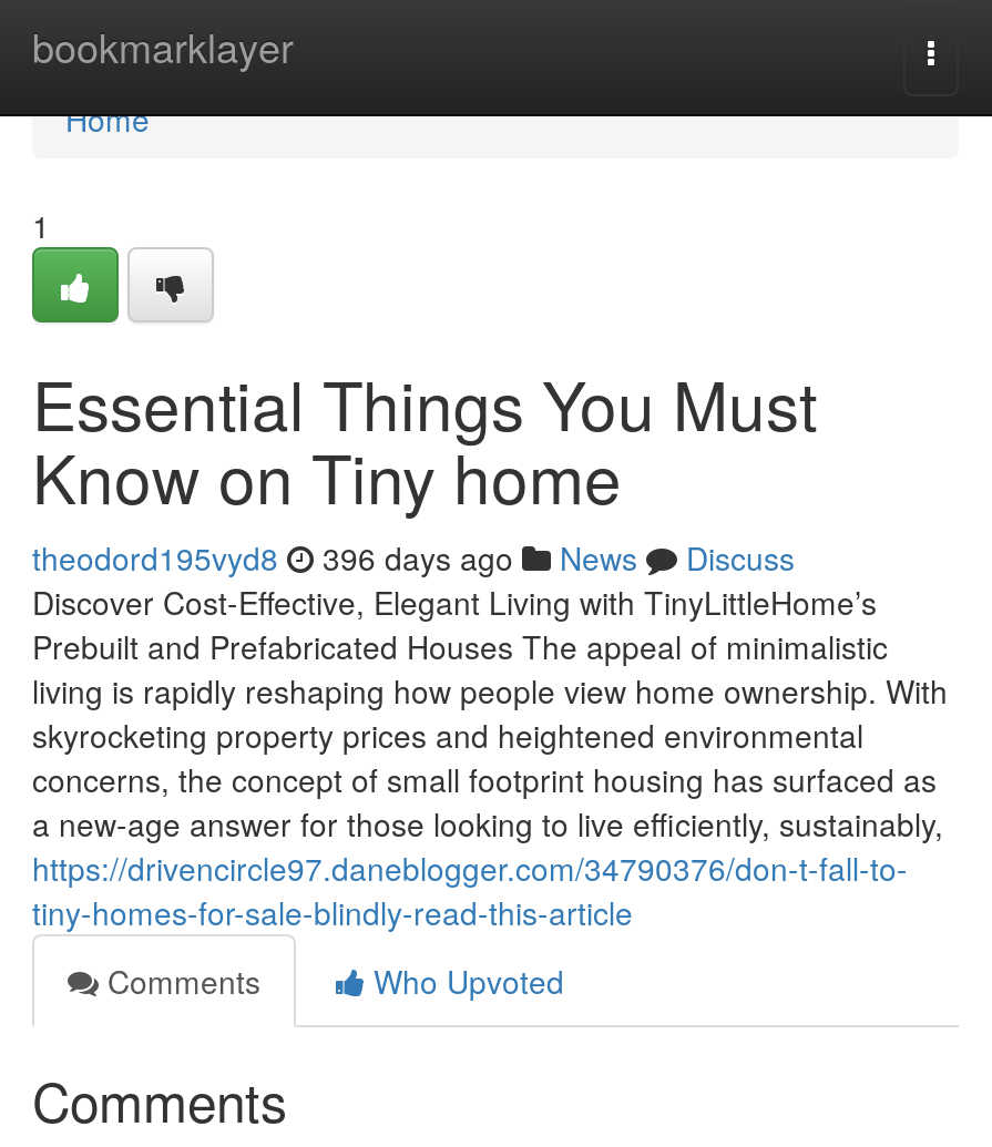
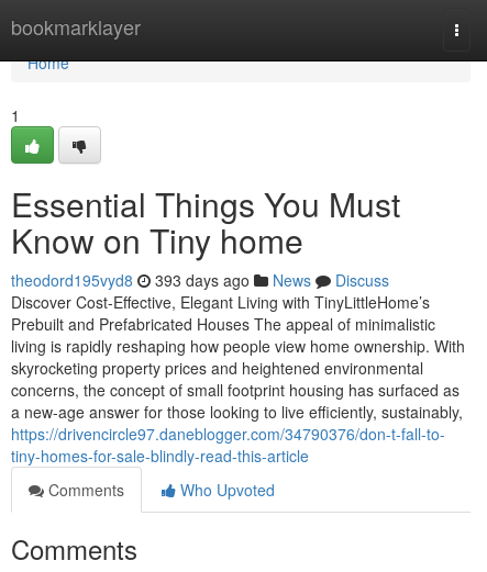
- theodord195vyd8 396 days ago News Discuss
+ theodord195vyd8 393 days ago News Discuss
